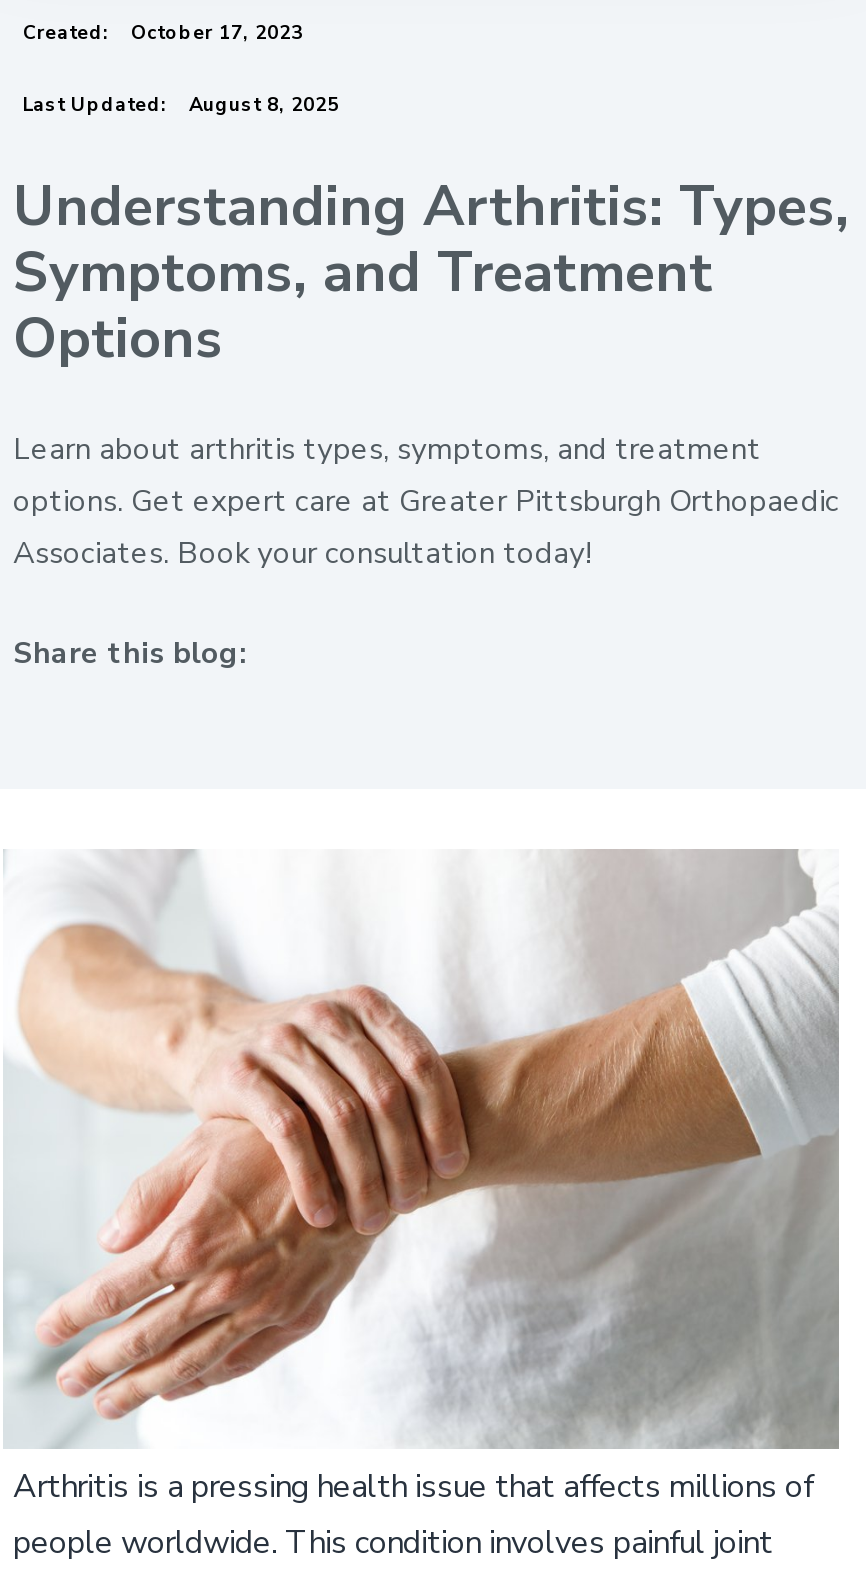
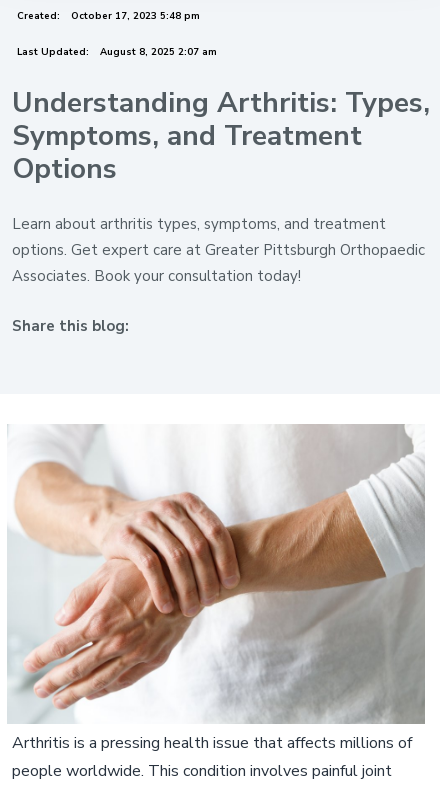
- Created: October 17, 2023
+ Created: October 17, 2023 5:48 pm

- Last Updated: August 8, 2025
+ Last Updated: August 8, 2025 2:07 am
